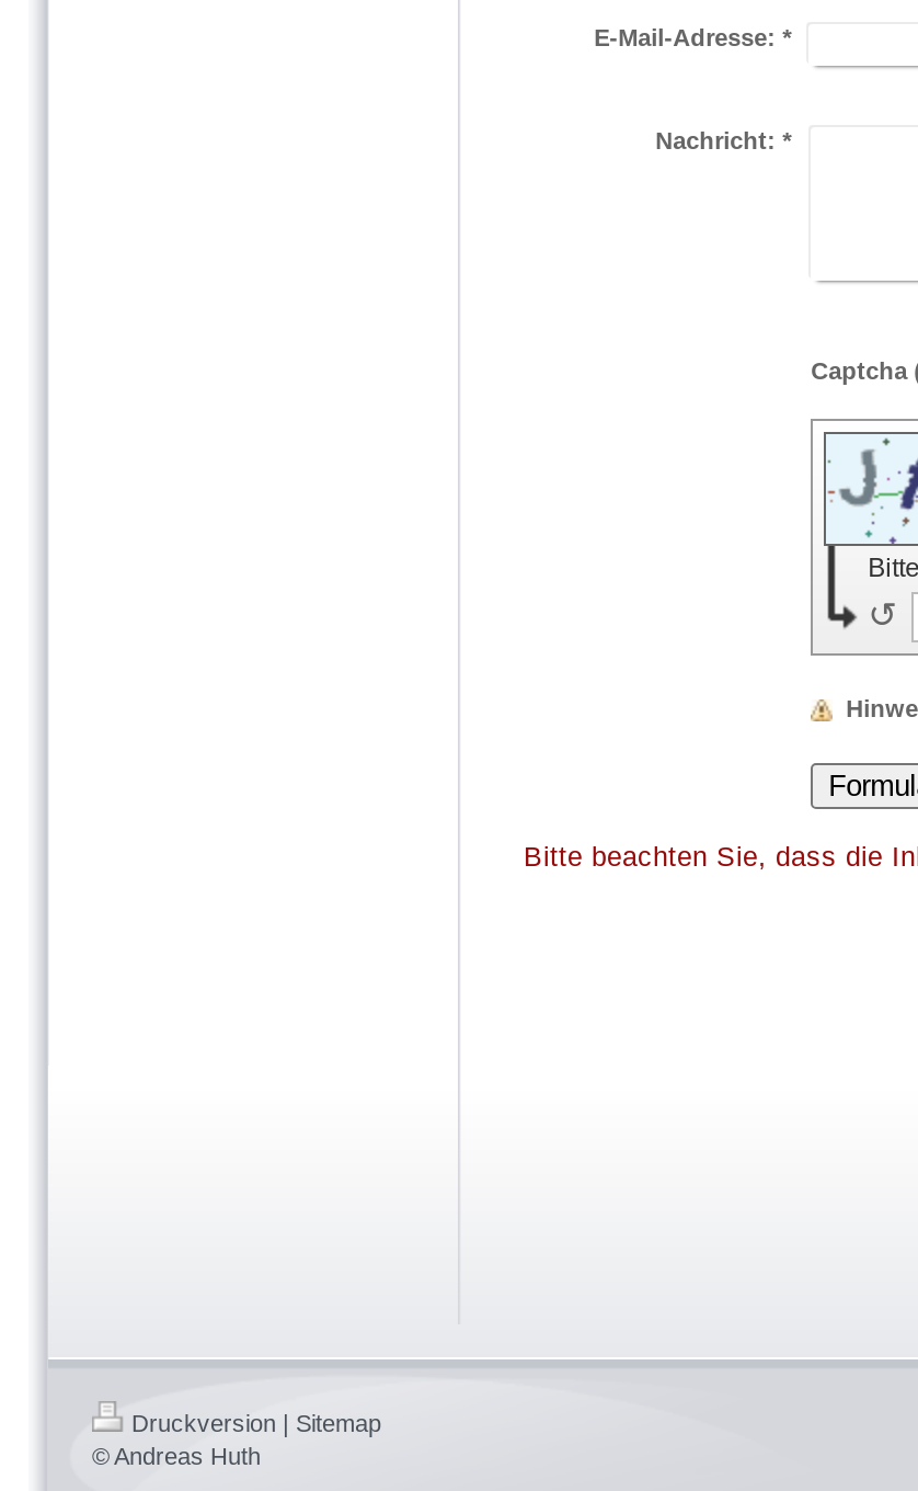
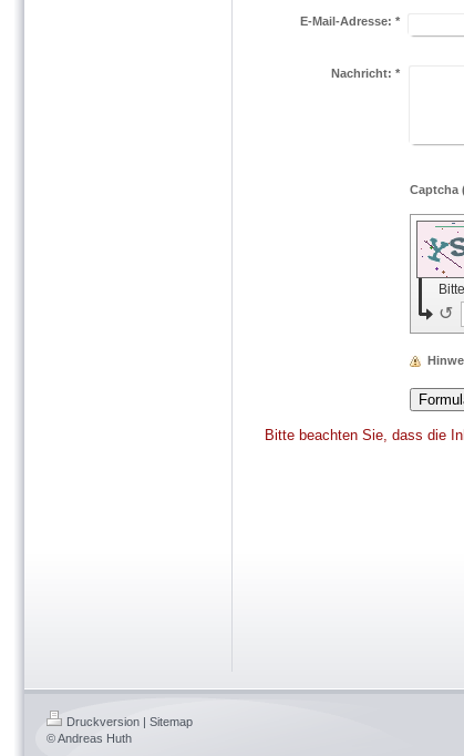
- [image]
+ [image]
